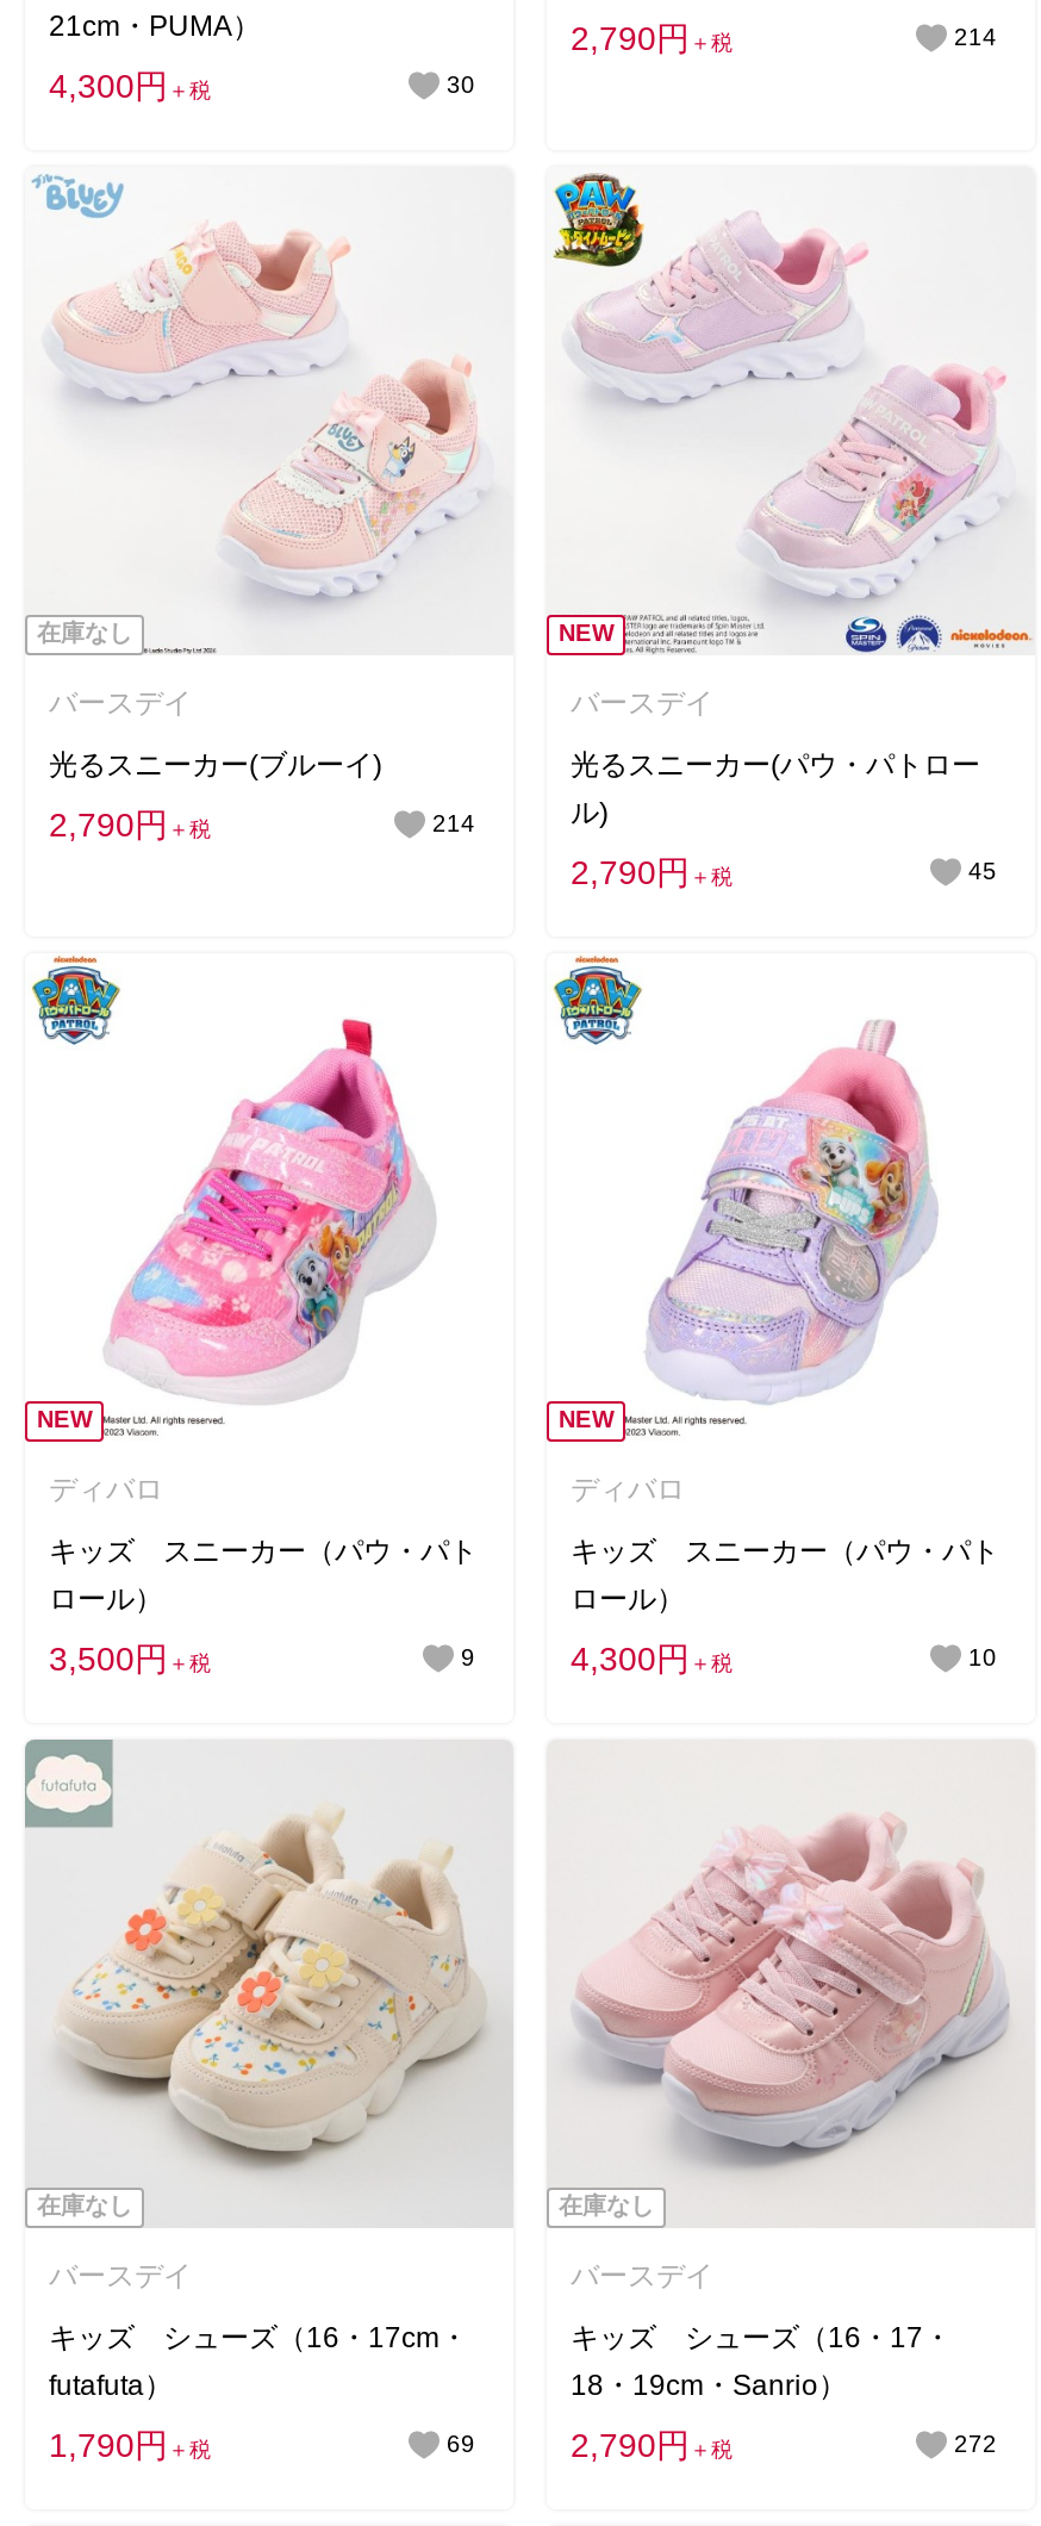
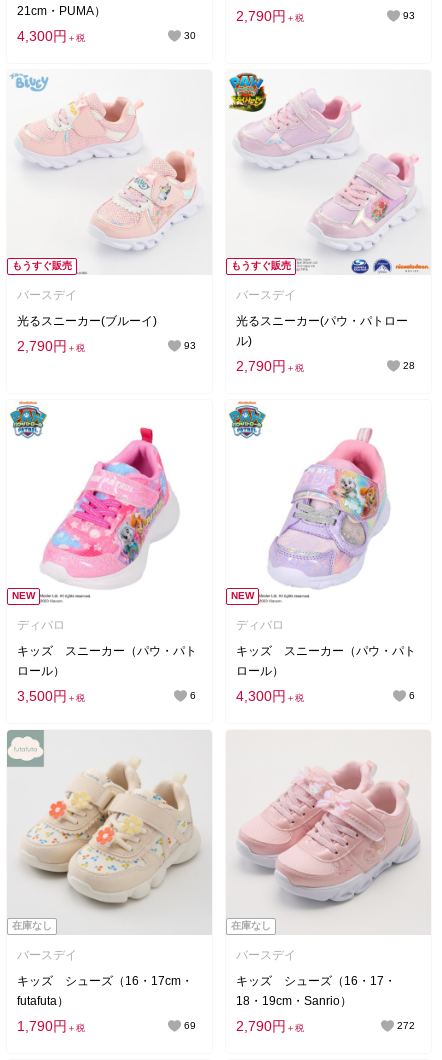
- 214
+ 93

- 在庫なし
+ もうすぐ販売

- NEW
+ もうすぐ販売

- 214
+ 93

- 45
+ 28

- 9
+ 6

- 10
+ 6
